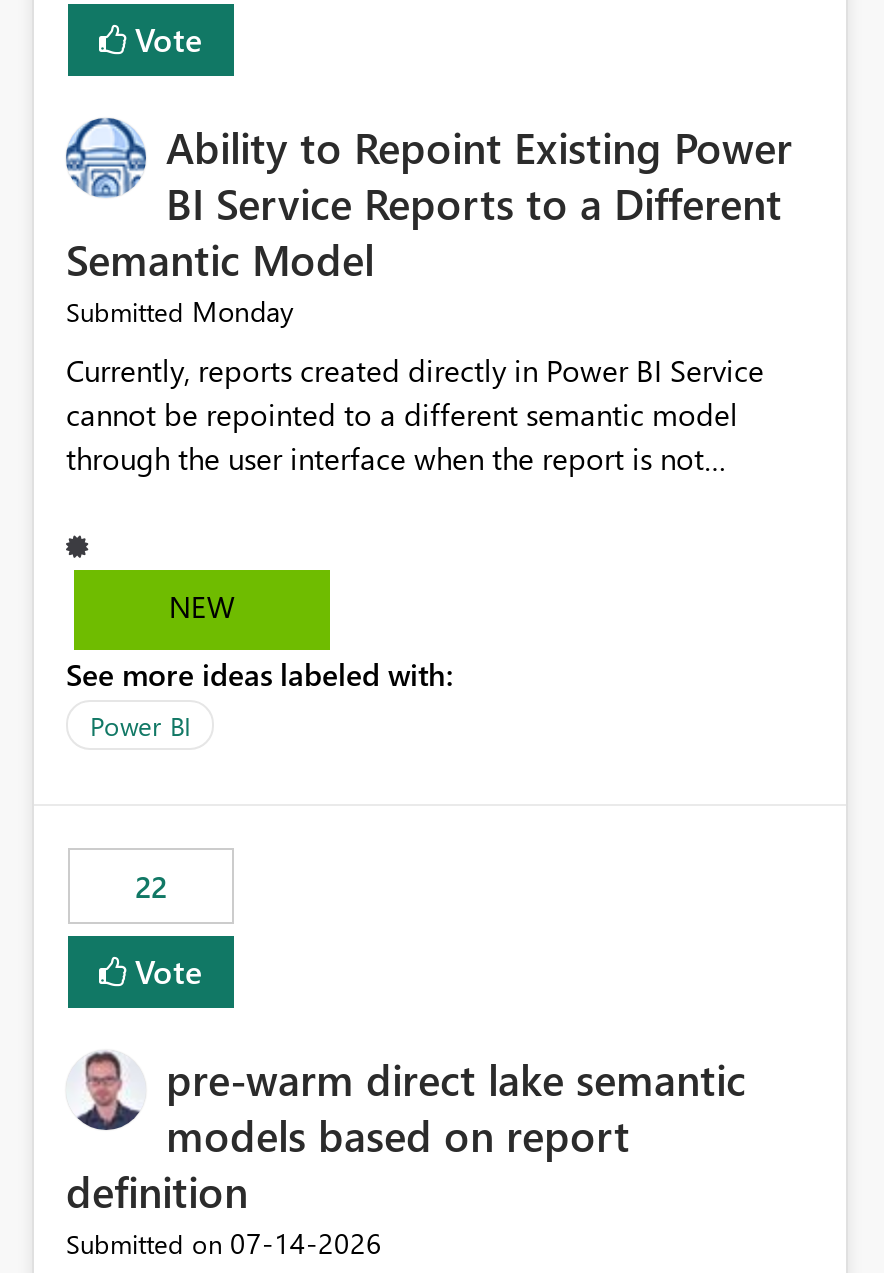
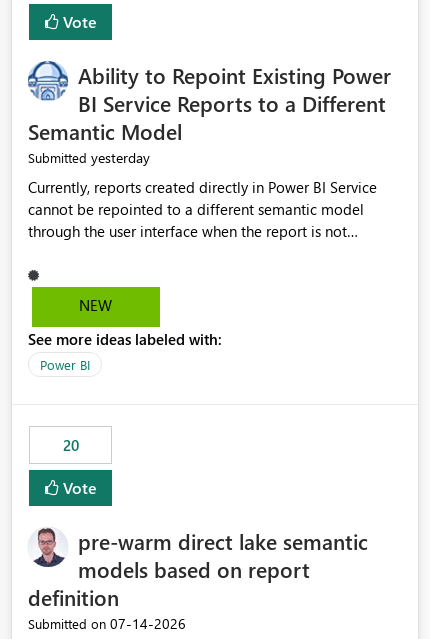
- Submitted Monday
+ Submitted yesterday

- 22
+ 20
